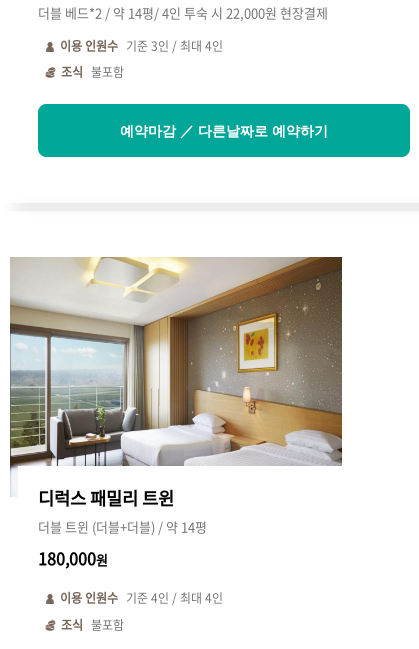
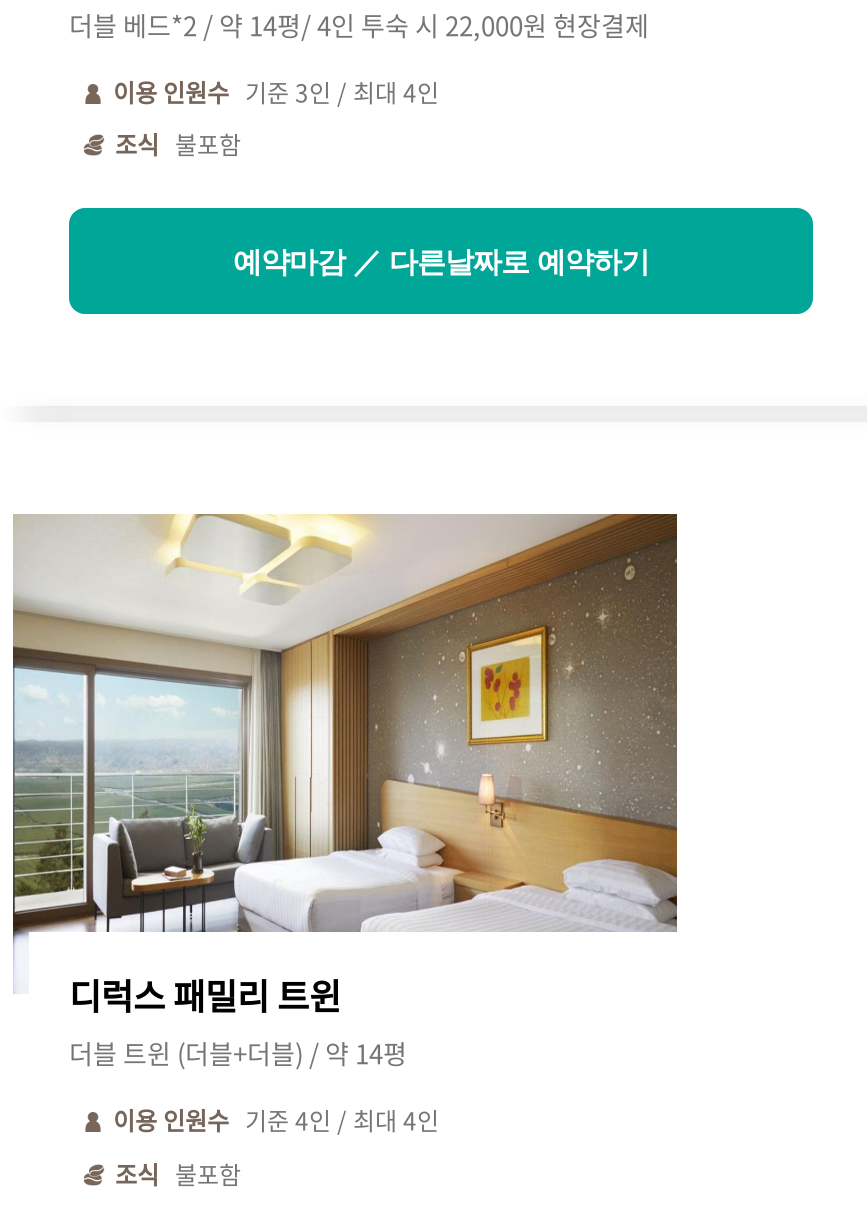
- 180,000원
